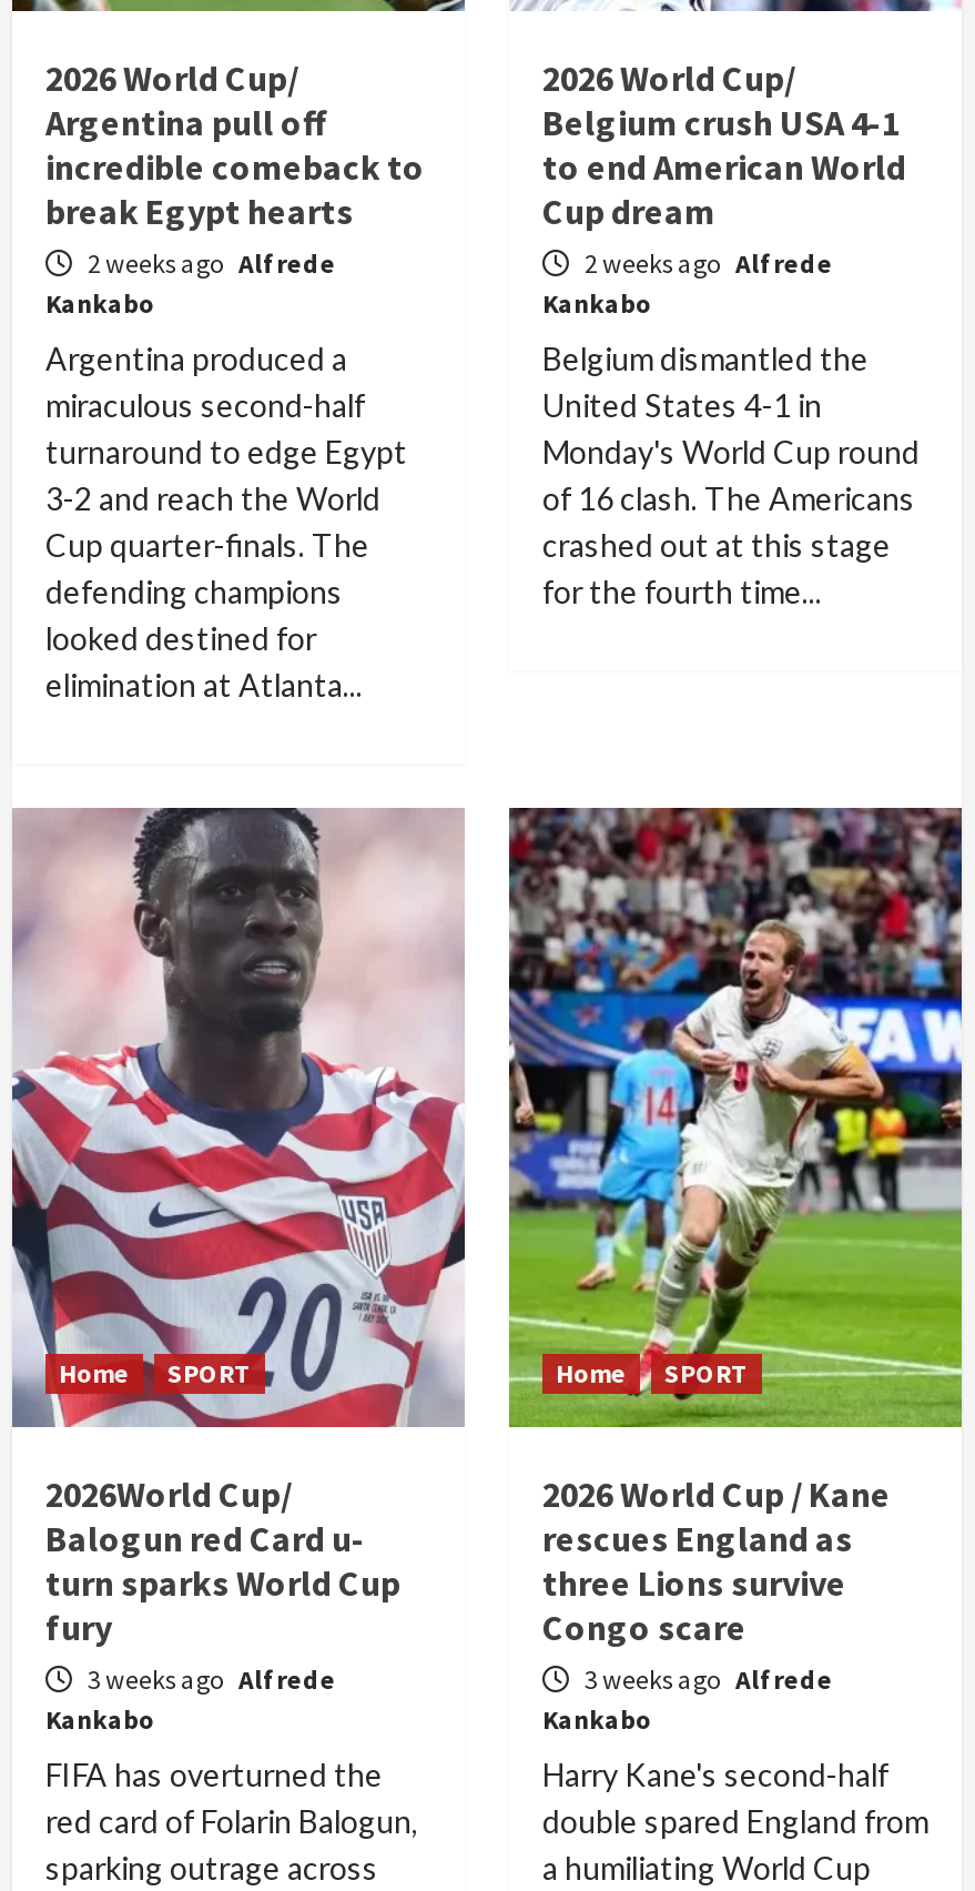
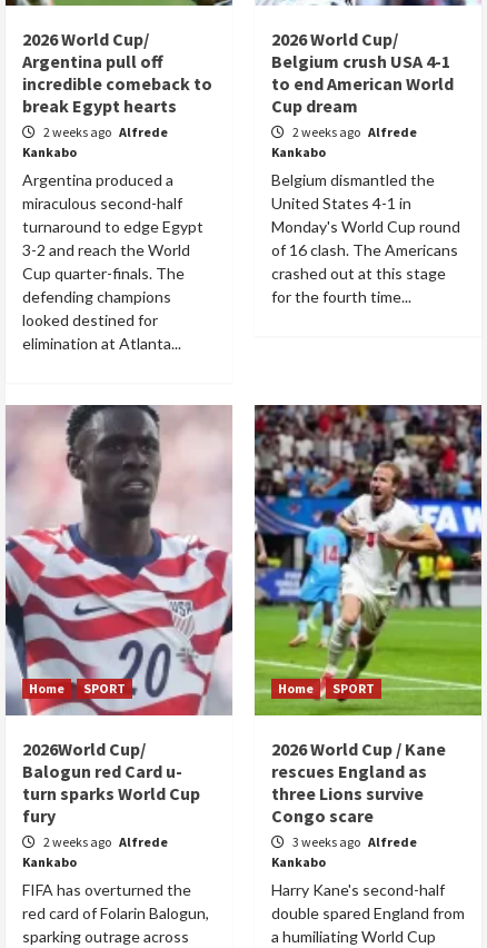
- 3 weeks ago Alfrede
+ 2 weeks ago Alfrede
